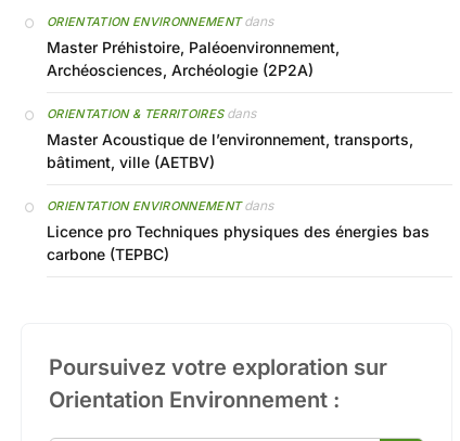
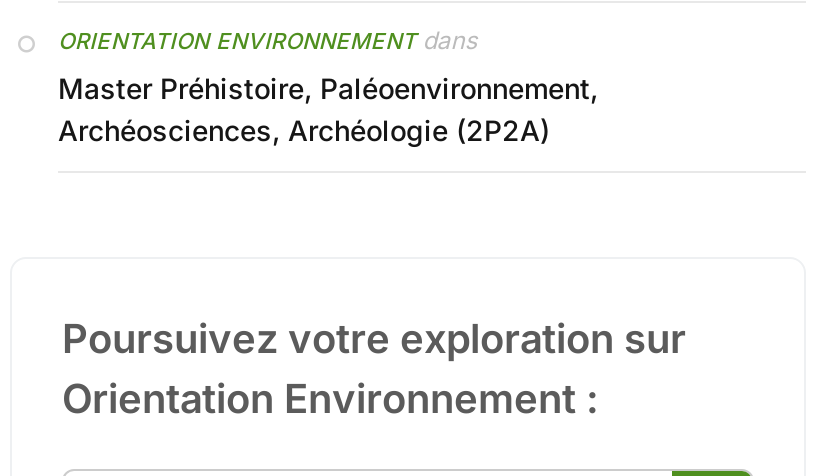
- ORIENTATION & TERRITOIRES dans
- Master Acoustique de l’environnement, transports,
- bâtiment, ville (AETBV)
- ORIENTATION ENVIRONNEMENT dans
- Licence pro Techniques physiques des énergies bas
- carbone (TEPBC)
